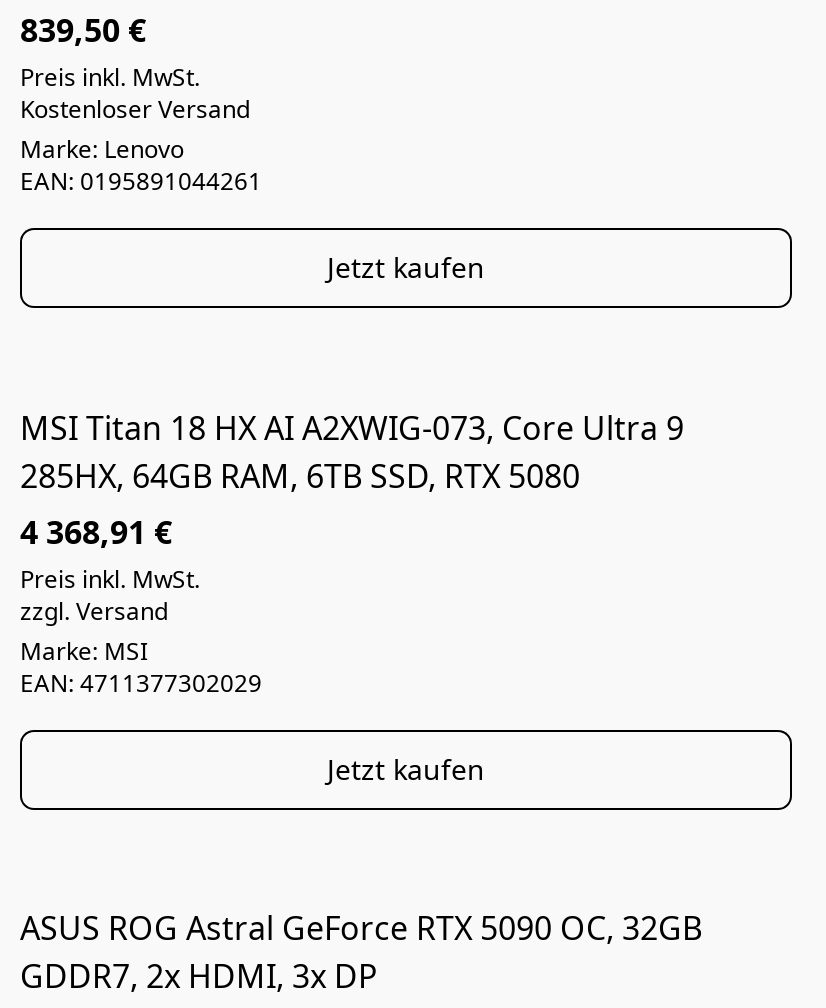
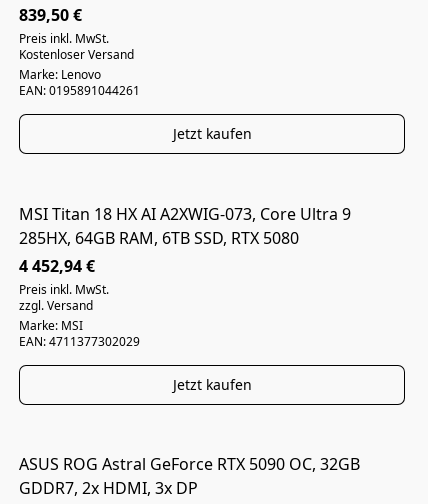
- 4 368,91 €
+ 4 452,94 €
